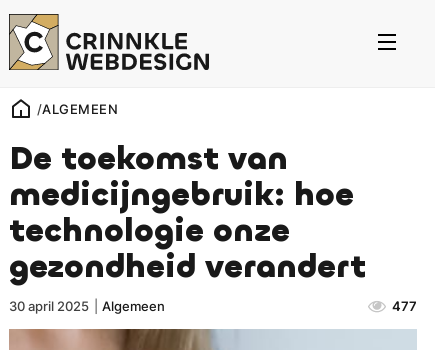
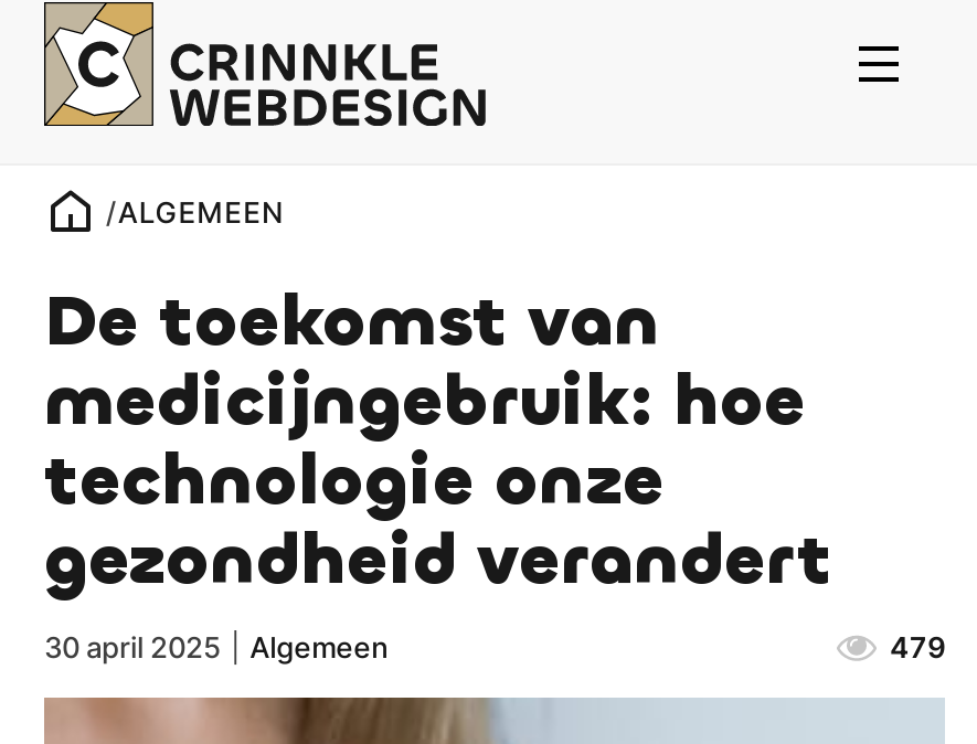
- 477
+ 479
